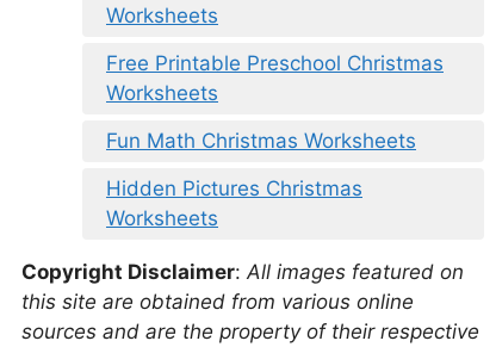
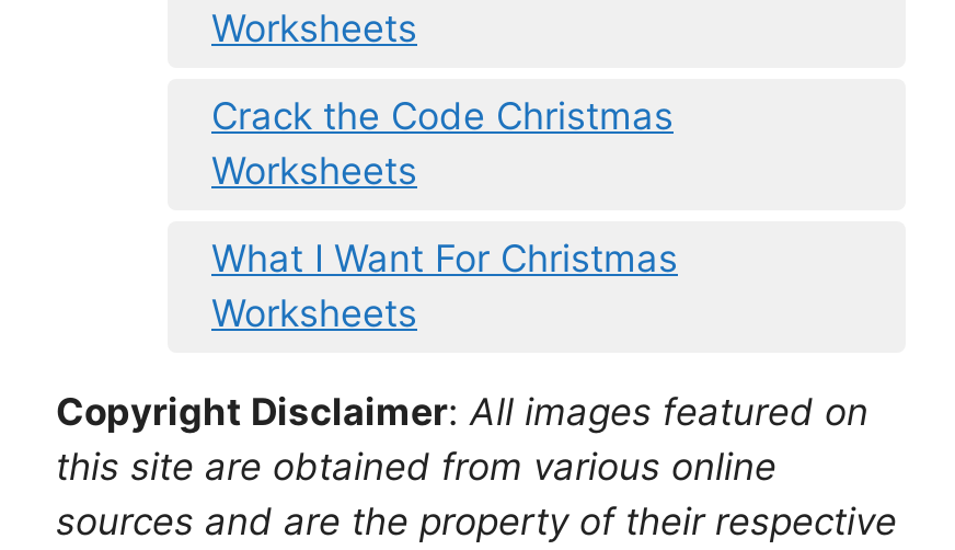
- Free Printable Preschool Christmas
+ Crack the Code Christmas

- Fun Math Christmas Worksheets
- Hidden Pictures Christmas
+ What I Want For Christmas
